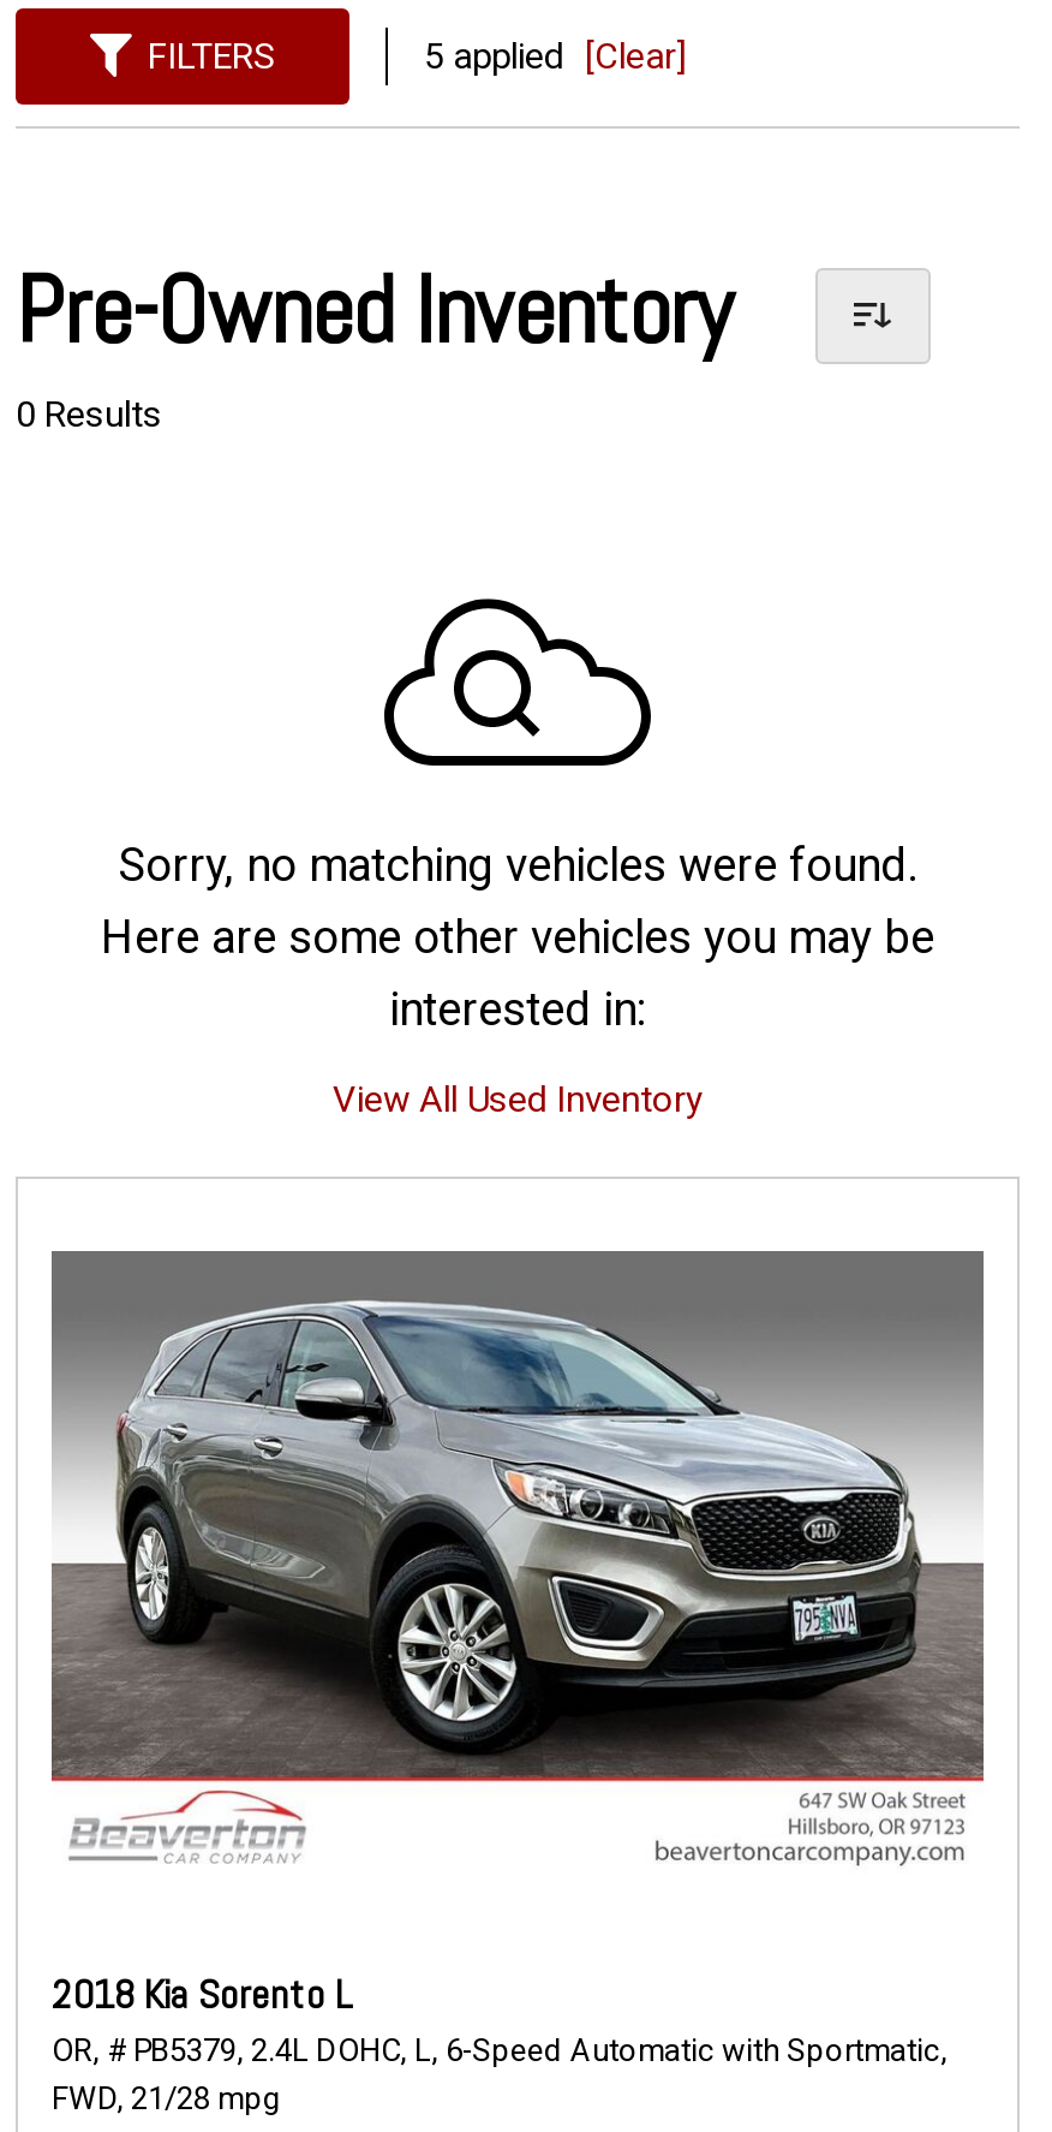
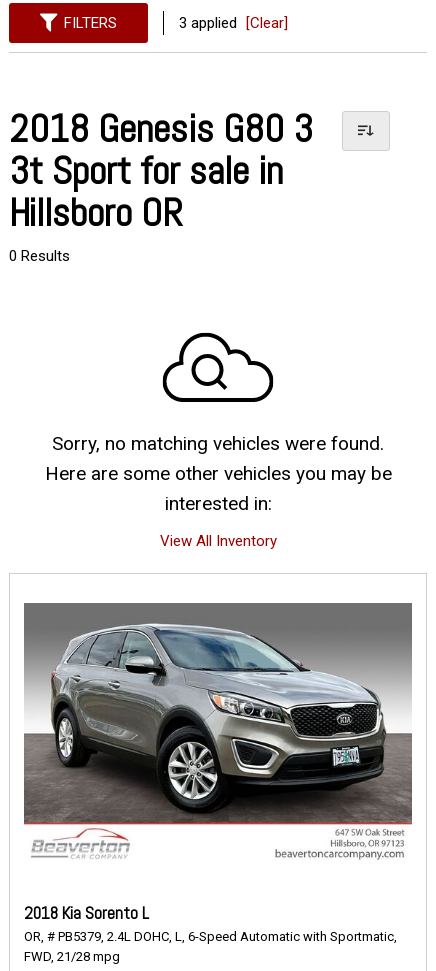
- 5 applied [Clear]
+ 3 applied [Clear]

- Pre-Owned Inventory
+ 2018 Genesis G80 3
+ 3t Sport for sale in
+ Hillsboro OR

- View All Used Inventory
+ View All Inventory
